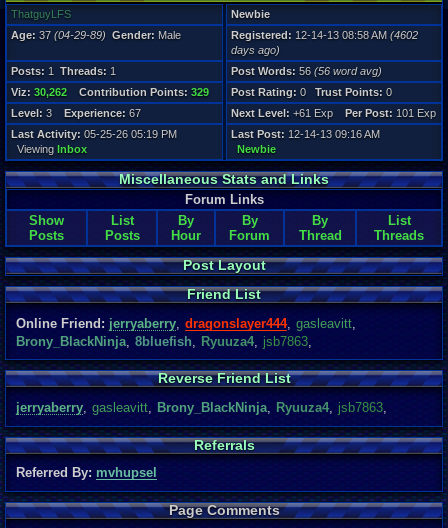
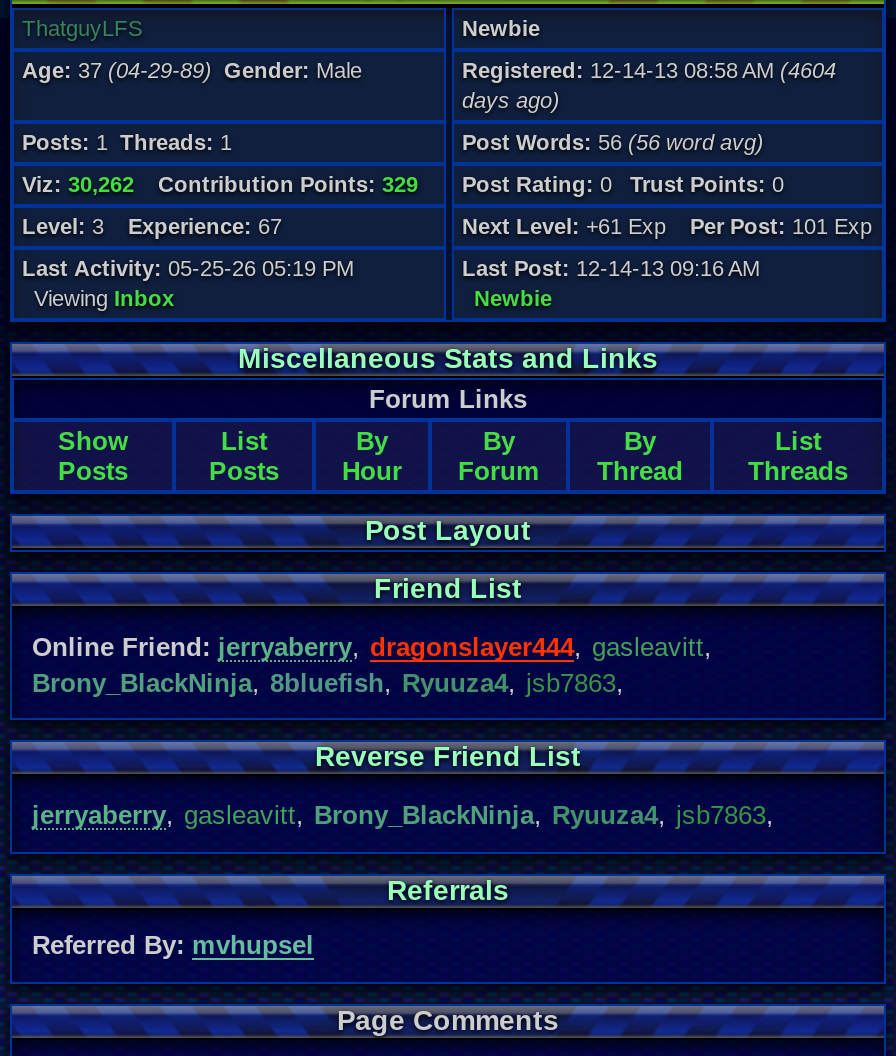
- Registered: 12-14-13 08:58 AM (4602
+ Registered: 12-14-13 08:58 AM (4604
